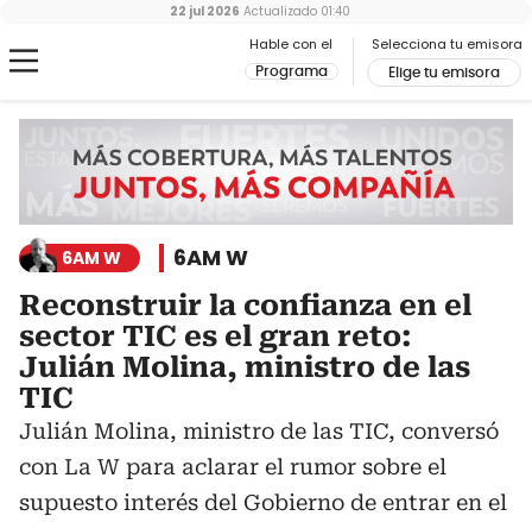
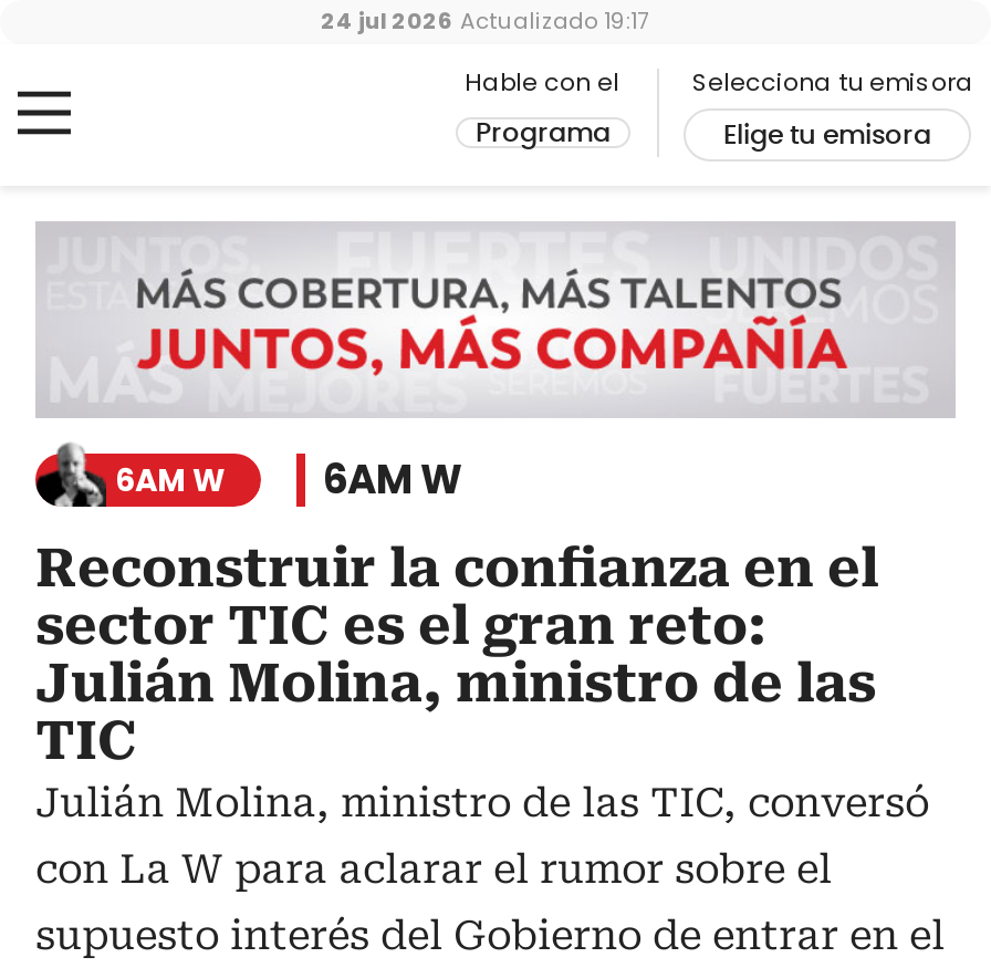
- 22 jul 2026 Actualizado 01:40
+ 24 jul 2026 Actualizado 19:17
